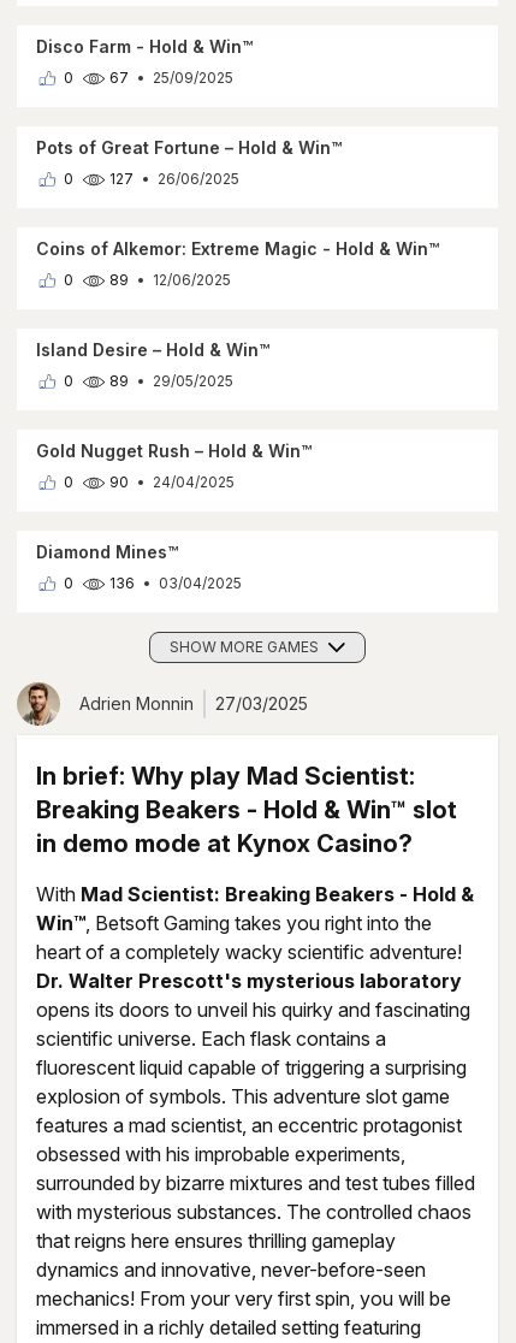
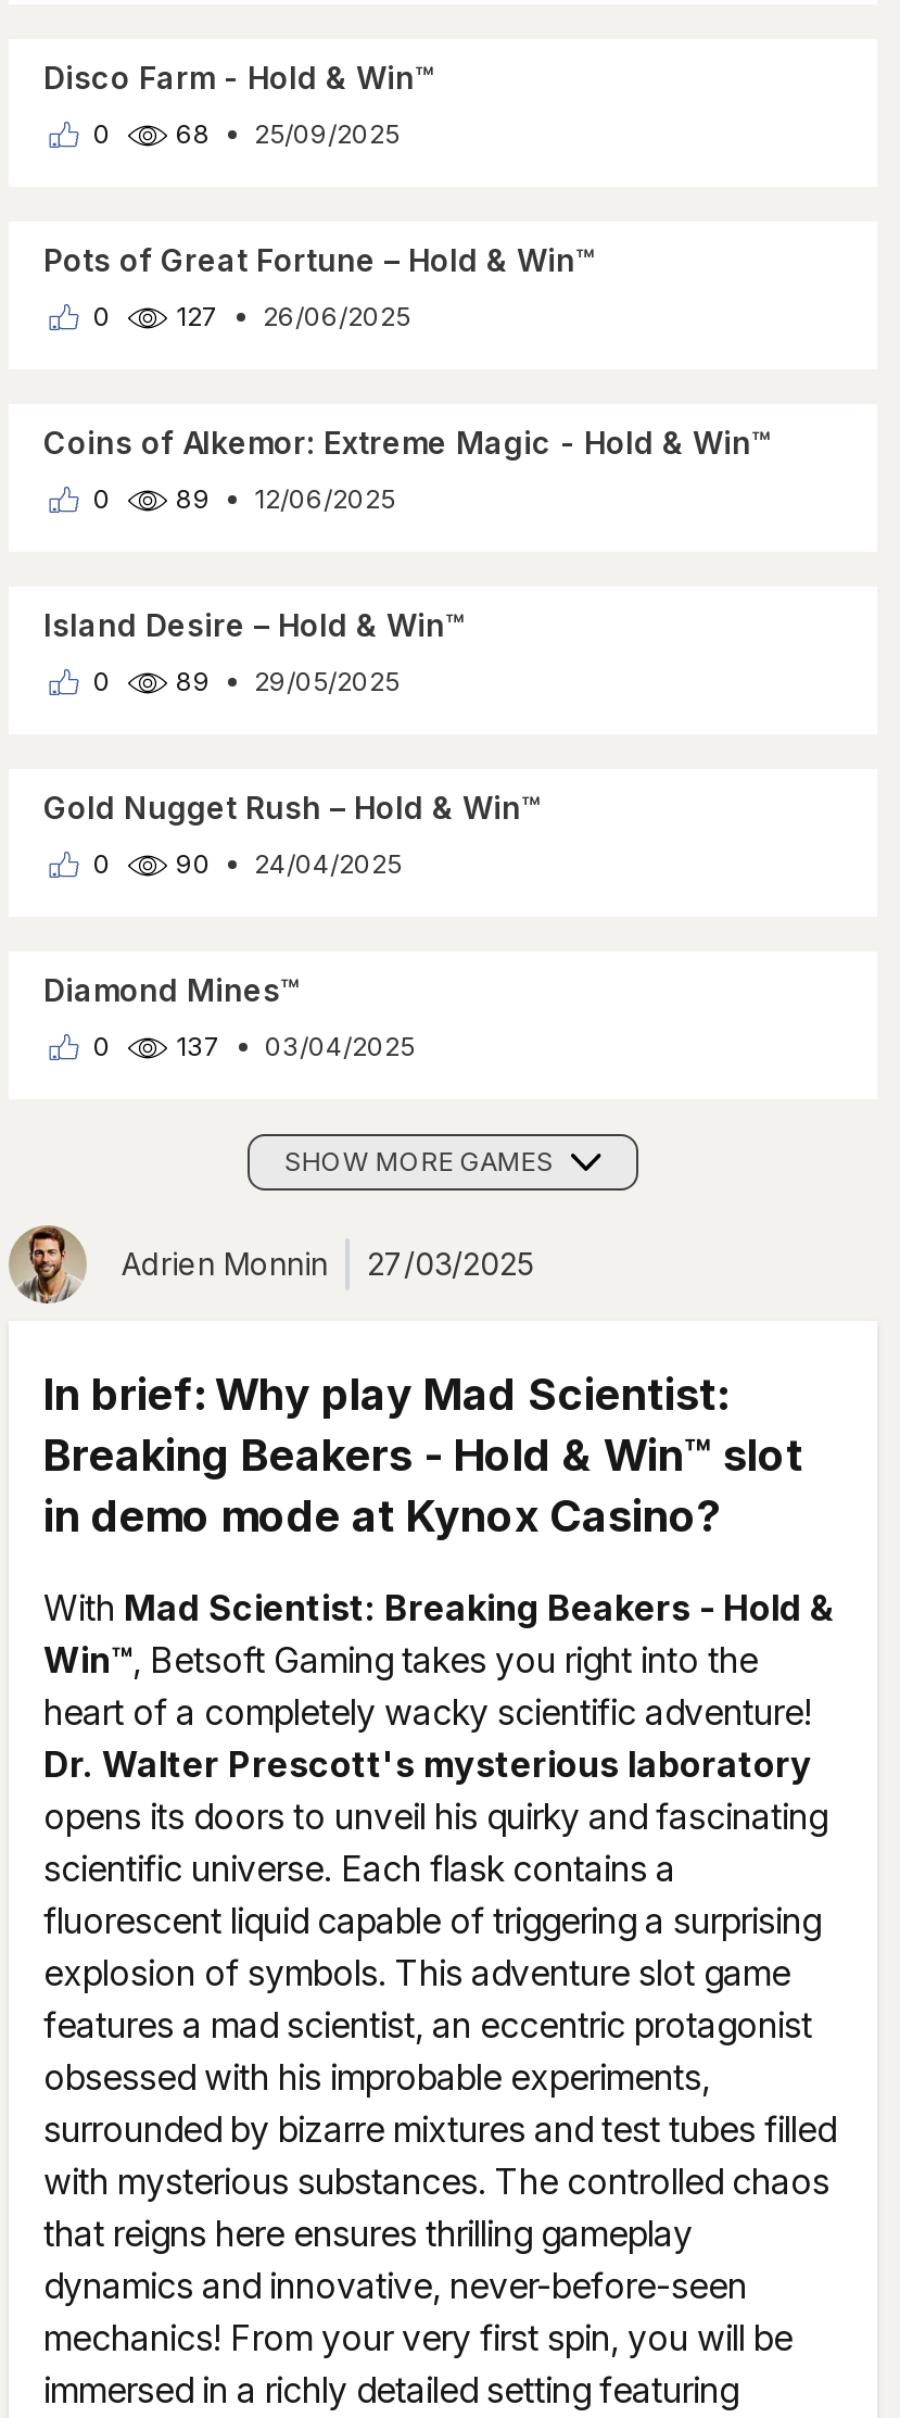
- 0 67 25/09/2025
+ 0 68 25/09/2025

- 0 136 03/04/2025
+ 0 137 03/04/2025
